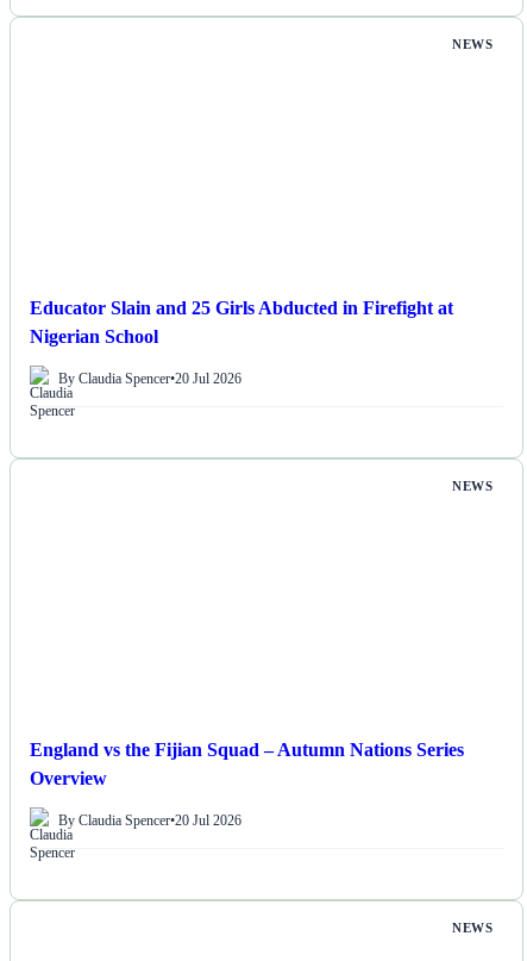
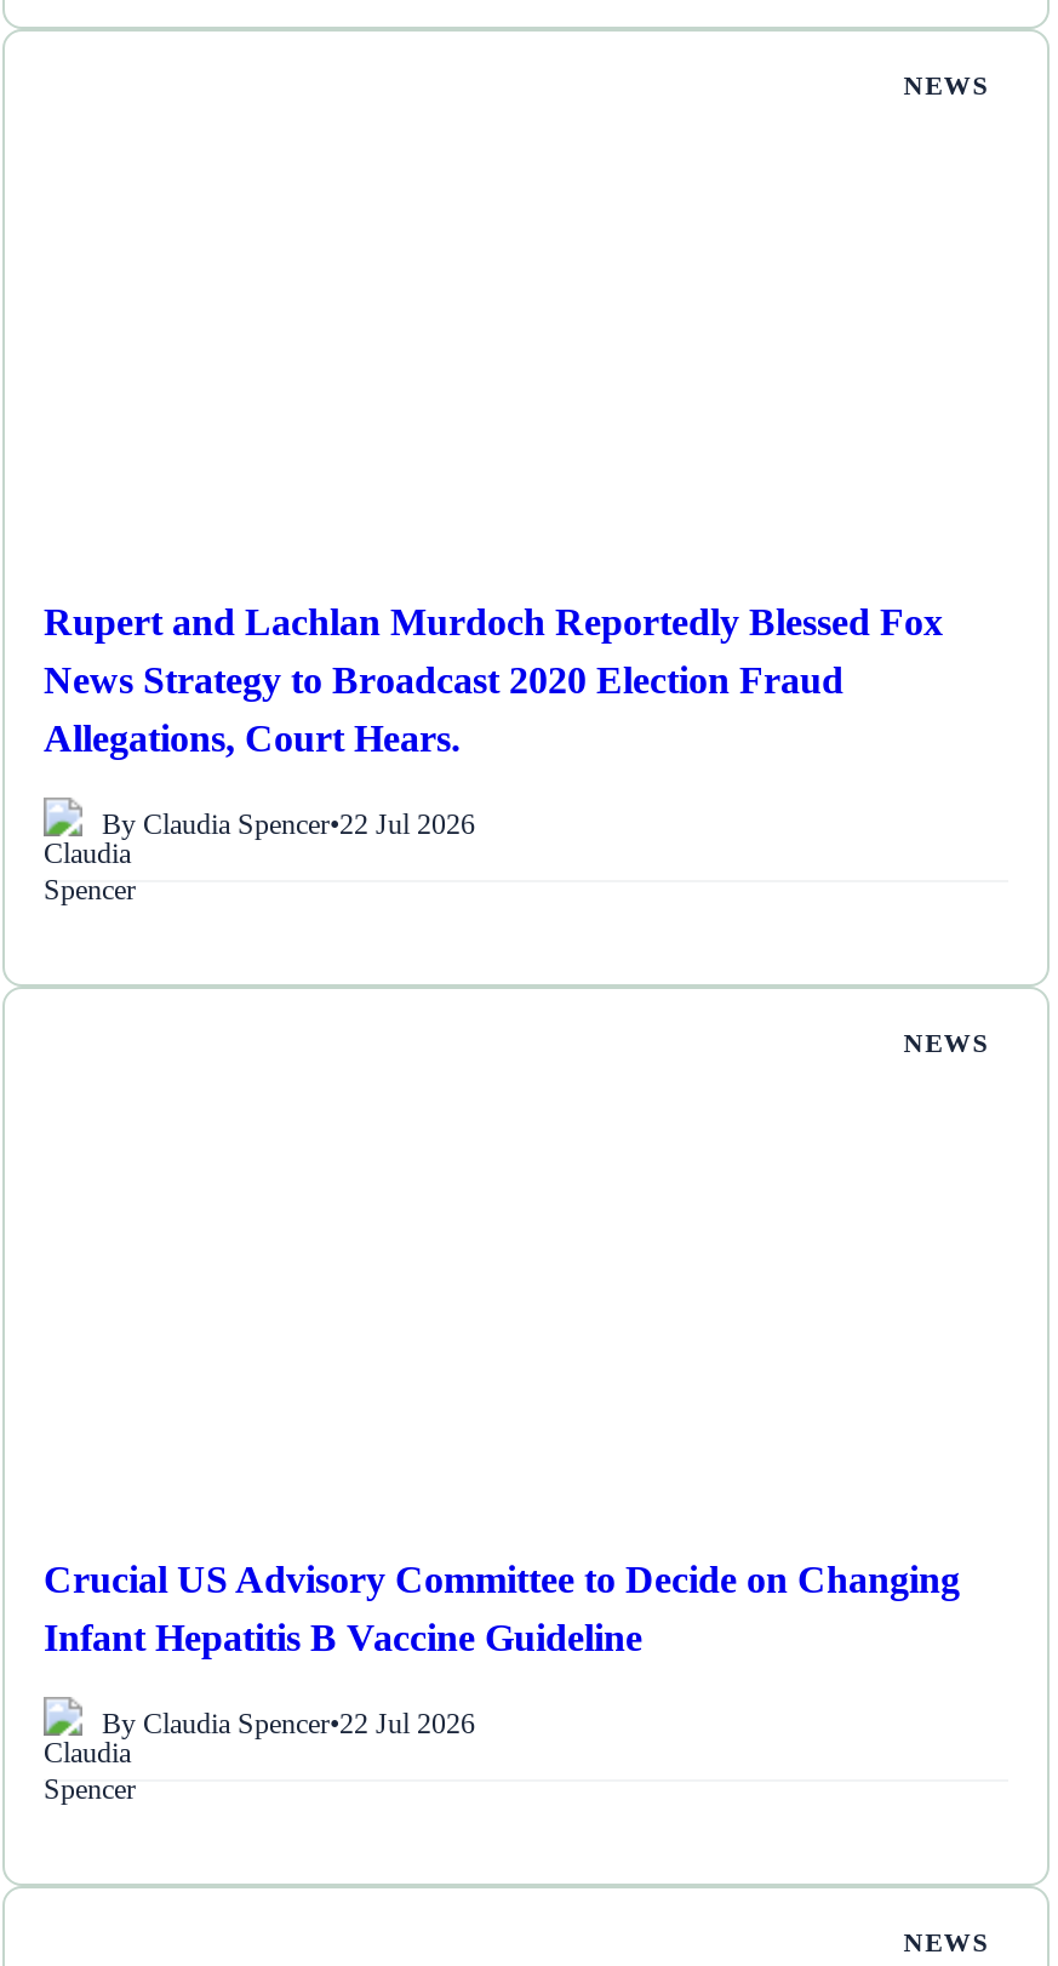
- Educator Slain and 25 Girls Abducted in Firefight at
- Nigerian School
+ Rupert and Lachlan Murdoch Reportedly Blessed Fox
+ News Strategy to Broadcast 2020 Election Fraud
+ Allegations, Court Hears.

- By Claudia Spencer•20 Jul 2026
+ By Claudia Spencer•22 Jul 2026

- England vs the Fijian Squad – Autumn Nations Series
- Overview
+ Crucial US Advisory Committee to Decide on Changing
+ Infant Hepatitis B Vaccine Guideline

- By Claudia Spencer•20 Jul 2026
+ By Claudia Spencer•22 Jul 2026
